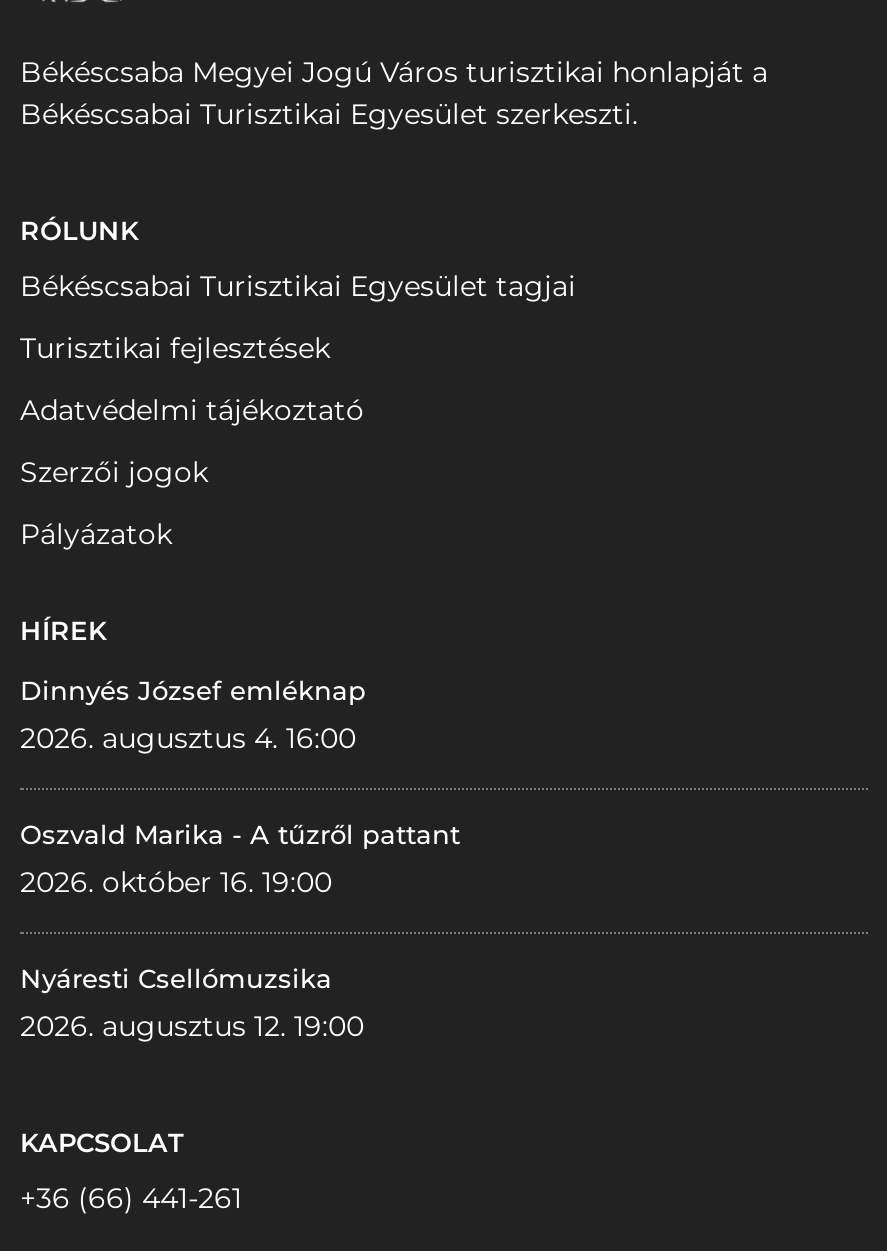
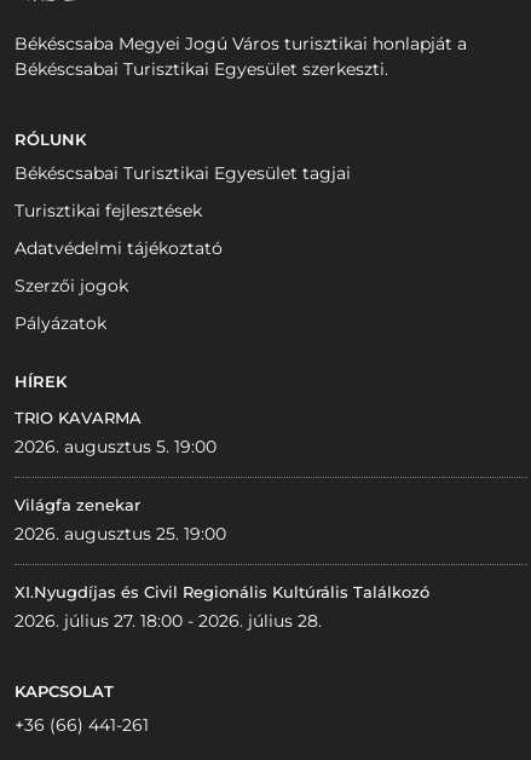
- Dinnyés József emléknap
- 2026. augusztus 4. 16:00
+ TRIO KAVARMA
+ 2026. augusztus 5. 19:00

- Oszvald Marika - A tűzről pattant
- 2026. október 16. 19:00
+ Világfa zenekar
+ 2026. augusztus 25. 19:00

- Nyáresti Csellómuzsika
- 2026. augusztus 12. 19:00
+ XI.Nyugdíjas és Civil Regionális Kultúrális Találkozó
+ 2026. július 27. 18:00 - 2026. július 28.
